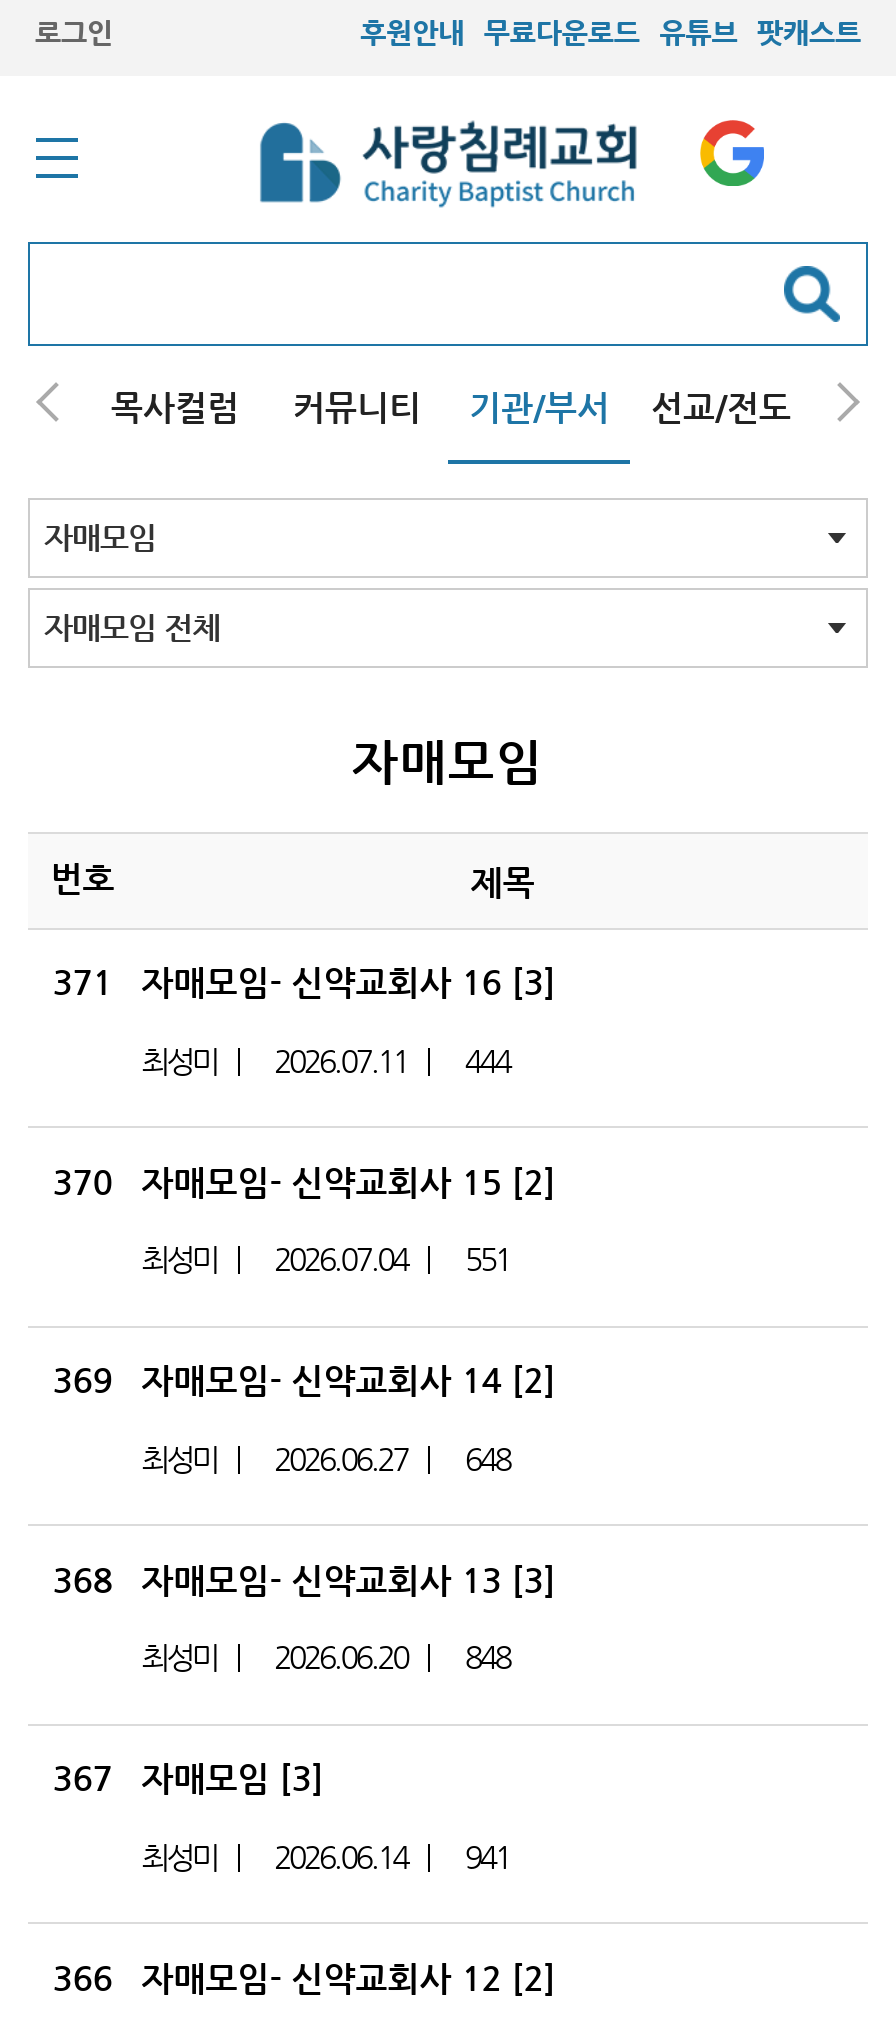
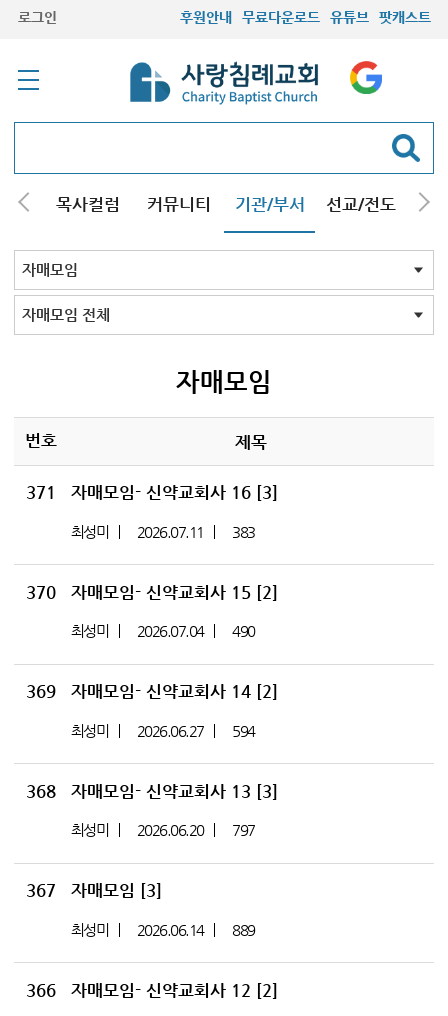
- 최성미 2026.07.11 444
+ 최성미 2026.07.11 383

- 최성미 2026.07.04 551
+ 최성미 2026.07.04 490

- 최성미 2026.06.27 648
+ 최성미 2026.06.27 594

- 최성미 2026.06.20 848
+ 최성미 2026.06.20 797

- 최성미 2026.06.14 941
+ 최성미 2026.06.14 889
